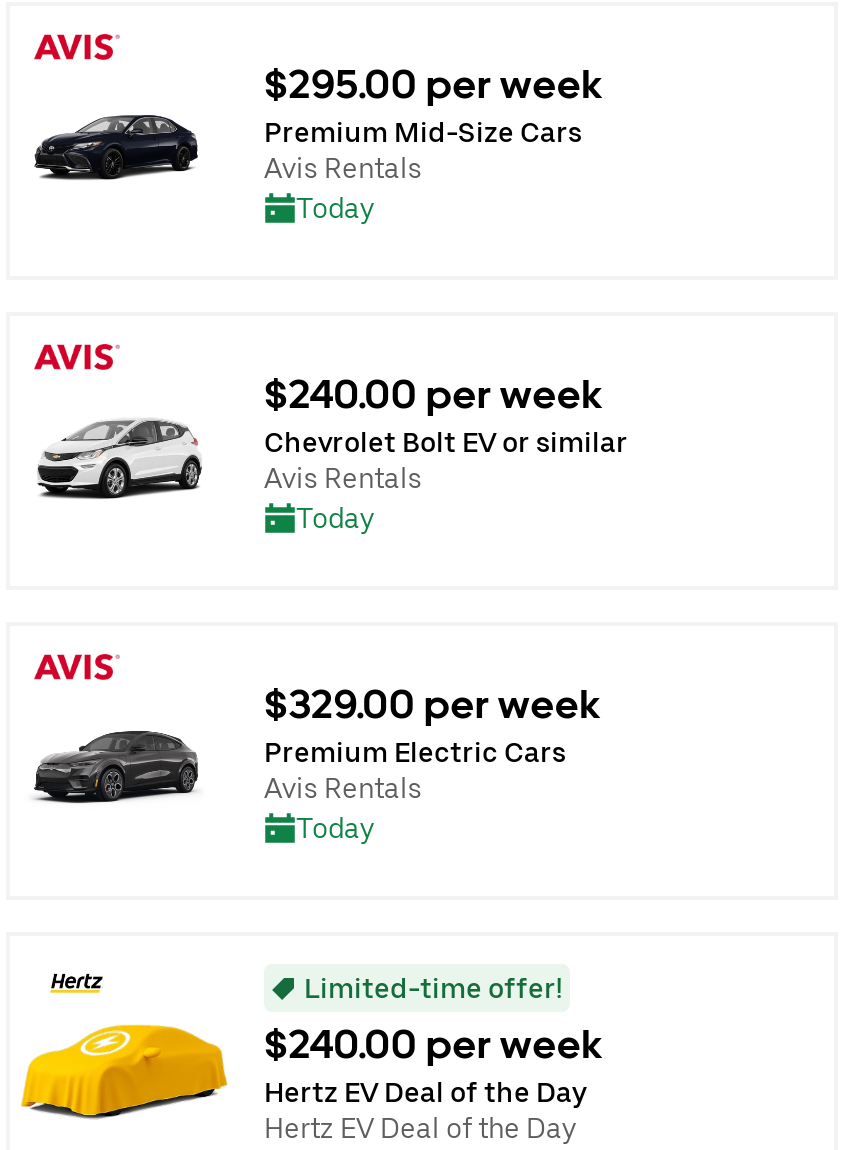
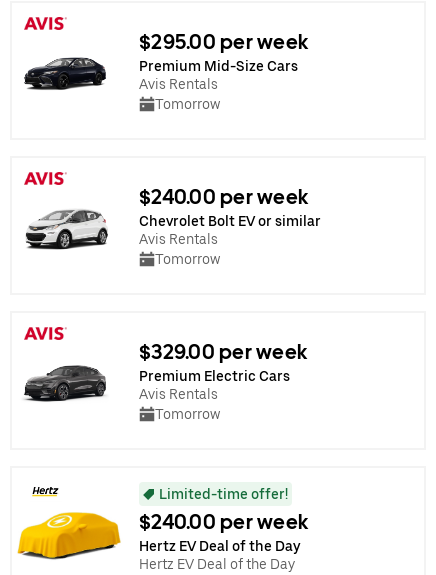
- Today
+ Tomorrow

- Today
+ Tomorrow

- Today
+ Tomorrow
